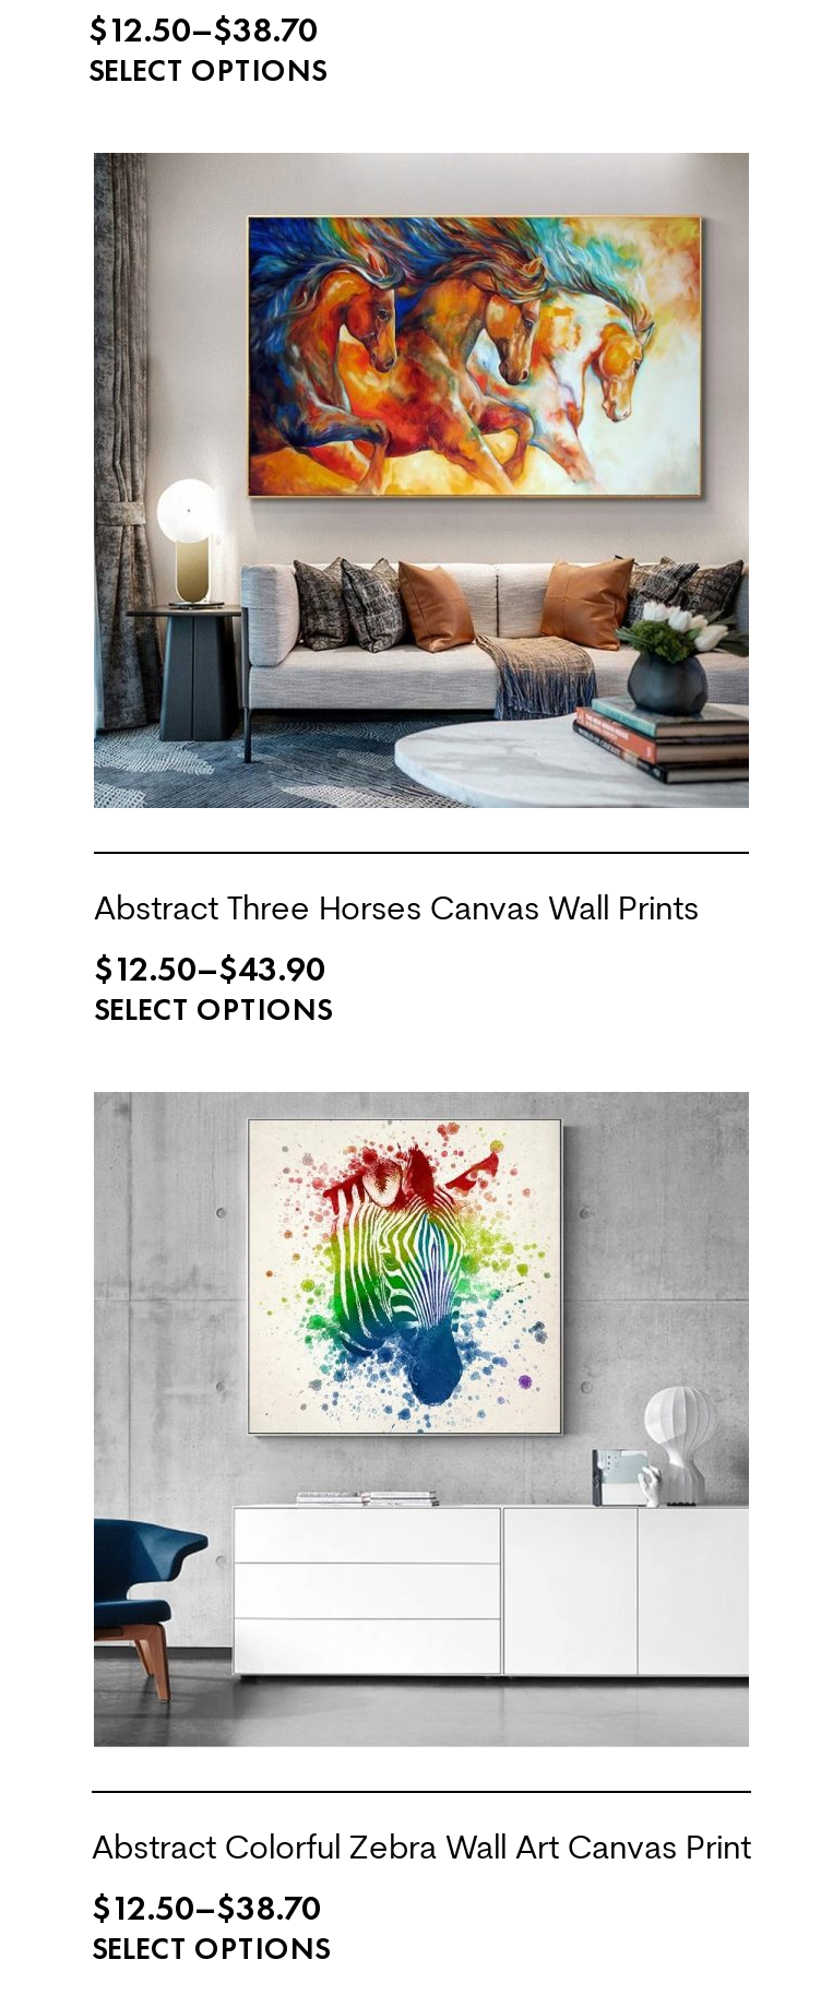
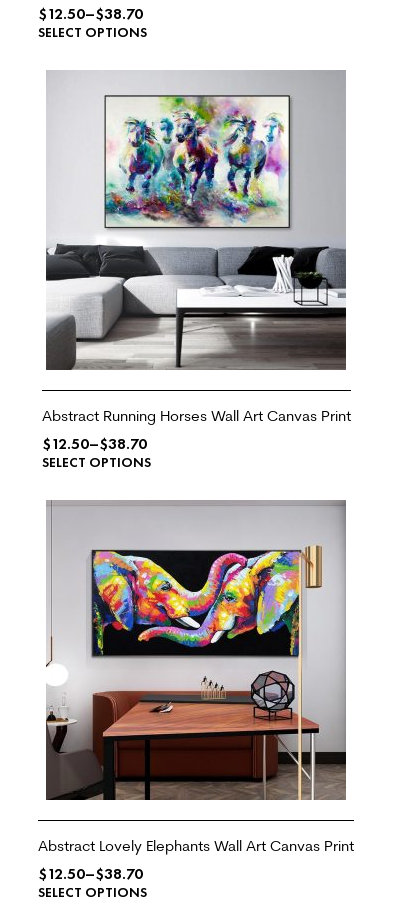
- [image]
- Abstract Three Horses Canvas Wall Prints
+ [image]
+ Abstract Running Horses Wall Art Canvas Print

- $12.50–$43.90
+ $12.50–$38.70

- [image]
- Abstract Colorful Zebra Wall Art Canvas Print
+ [image]
+ Abstract Lovely Elephants Wall Art Canvas Print
